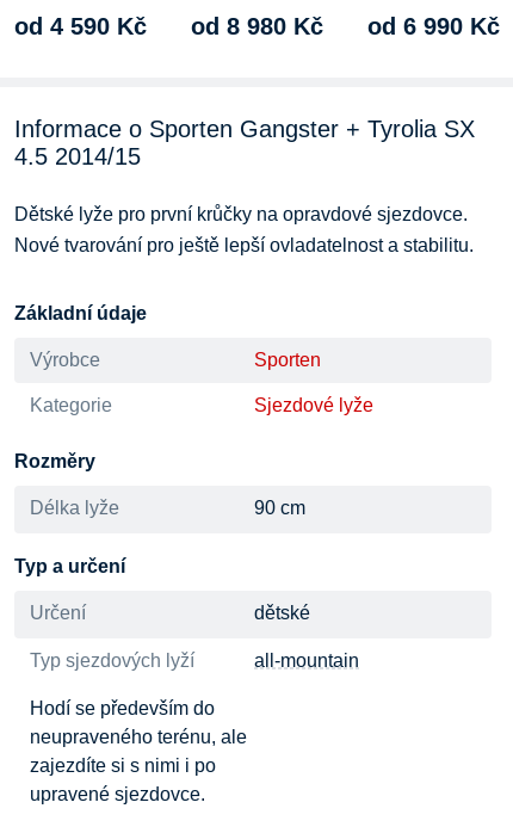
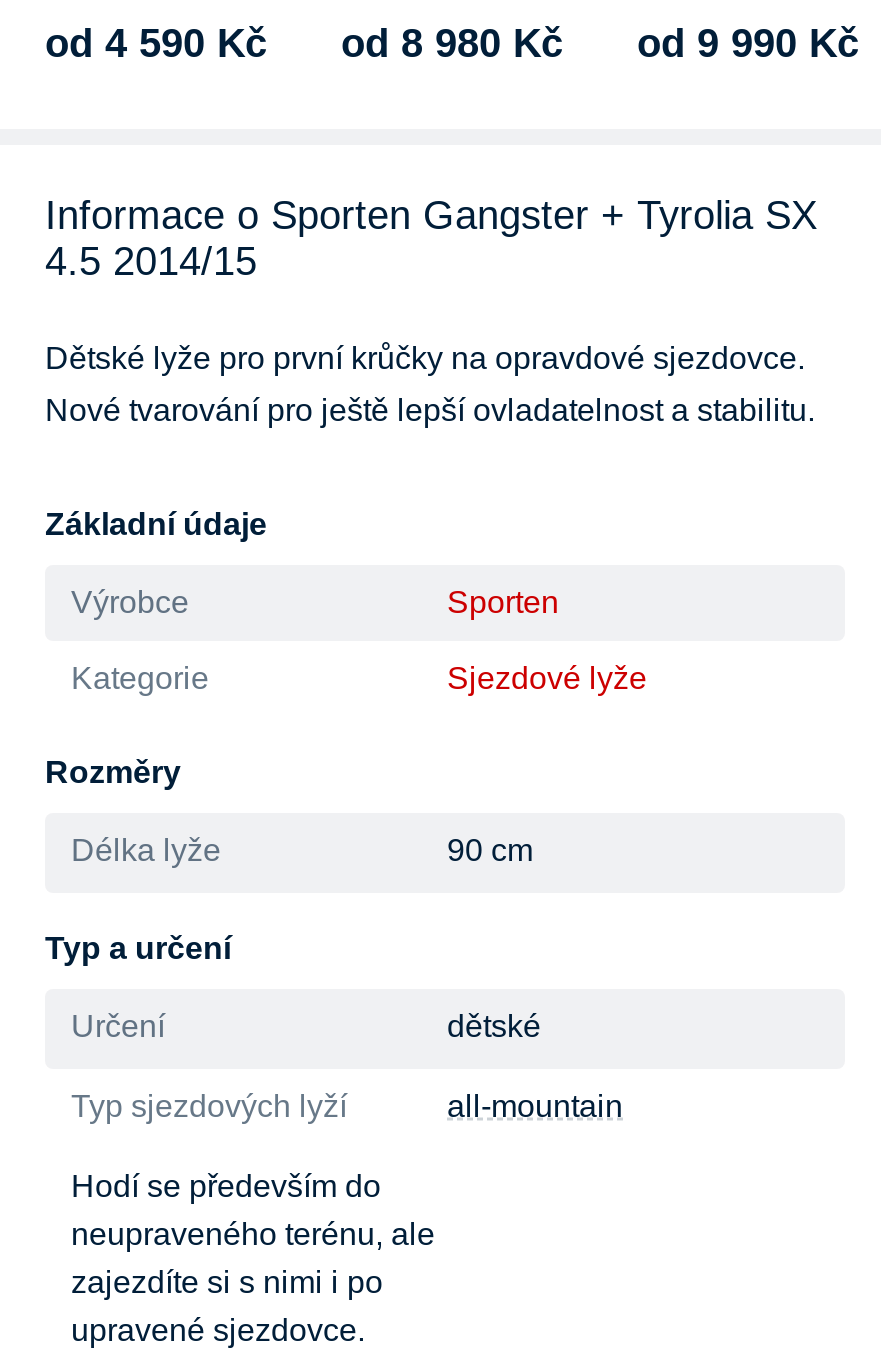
- od 4 590 Kč od 8 980 Kč od 6 990 Kč
+ od 4 590 Kč od 8 980 Kč od 9 990 Kč
